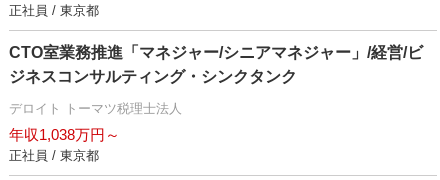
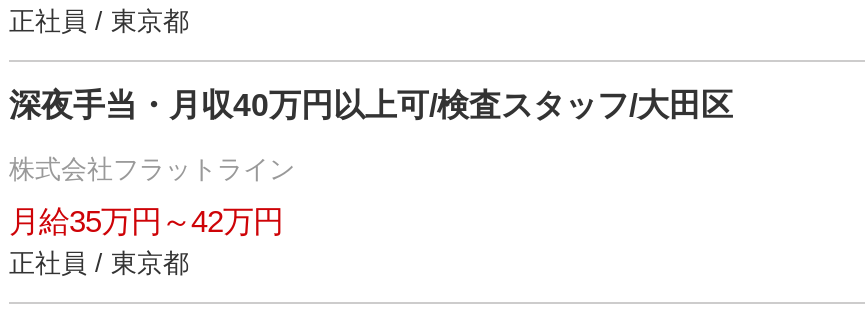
- CTO室業務推進「マネジャー/シニアマネジャー」/経営/ビ
- ジネスコンサルティング・シンクタンク
+ 深夜手当・月収40万円以上可/検査スタッフ/大田区

- デロイト トーマツ税理士法人
+ 株式会社フラットライン

- 年収1,038万円～
+ 月給35万円～42万円
